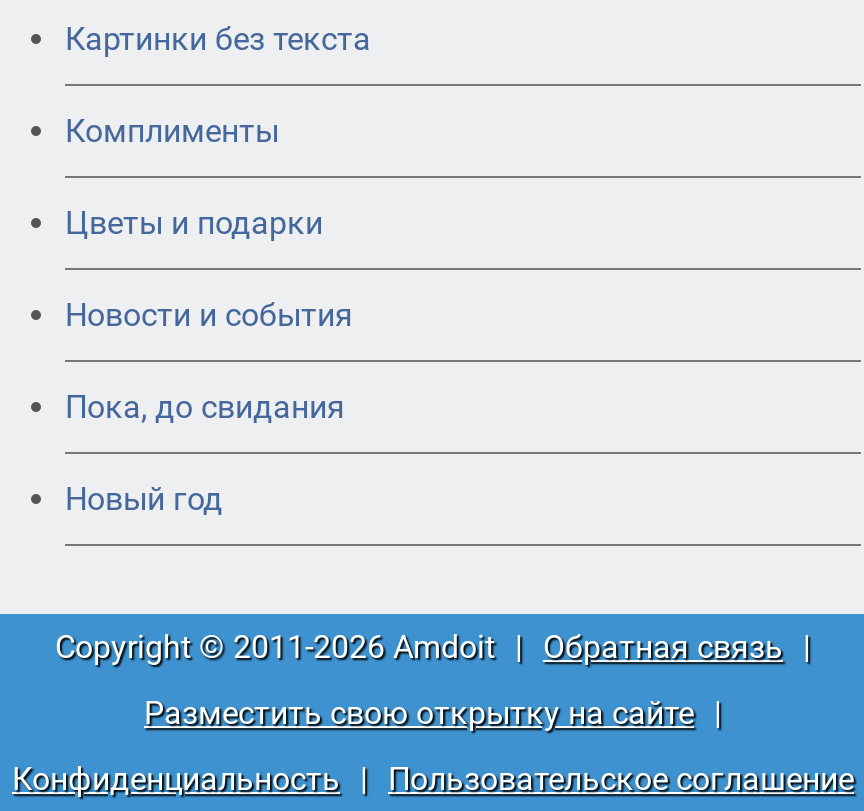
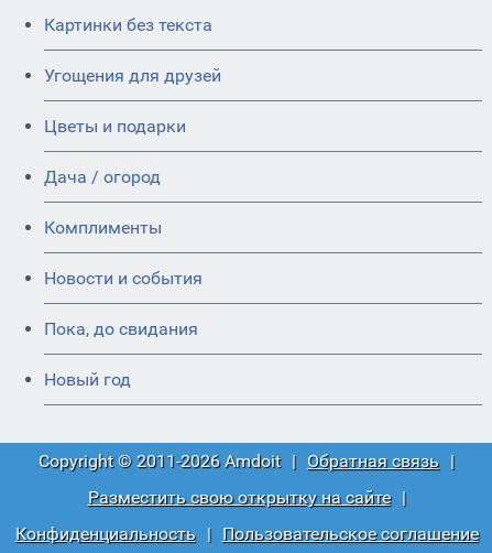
- Комплименты
+ Угощения для друзей

+ Дача / огород
+ Комплименты
